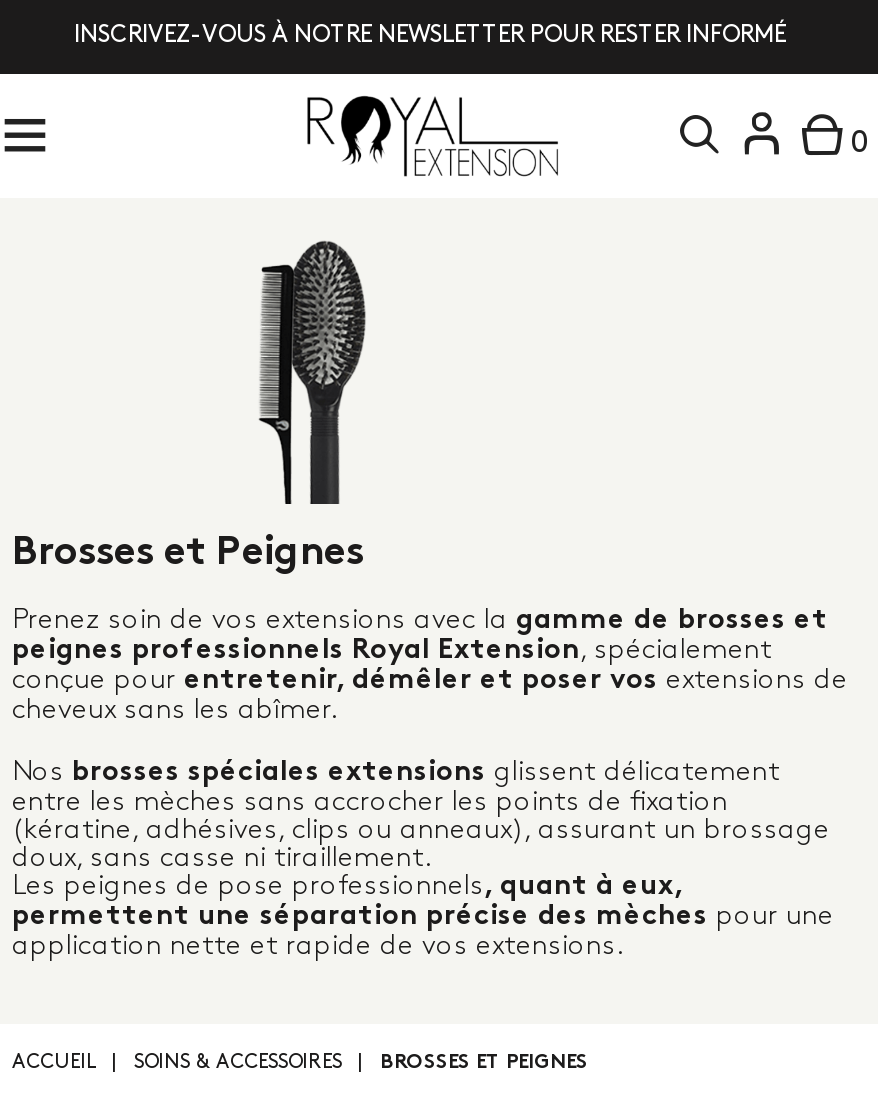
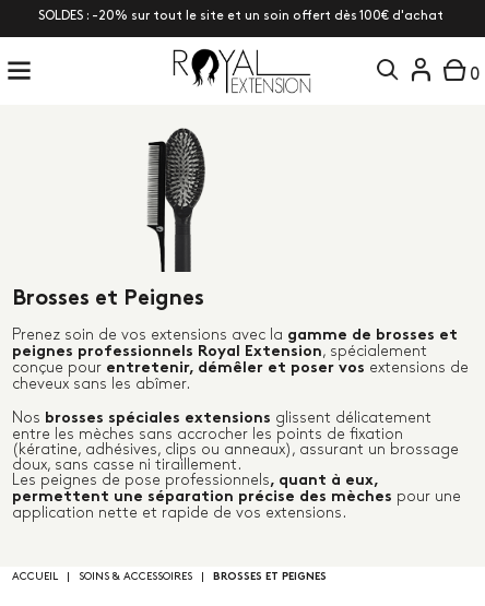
- INSCRIVEZ-VOUS À NOTRE NEWSLETTER POUR RESTER INFORMÉ
+ SOLDES : -20% sur tout le site et un soin offert dès 100€ d'achat
